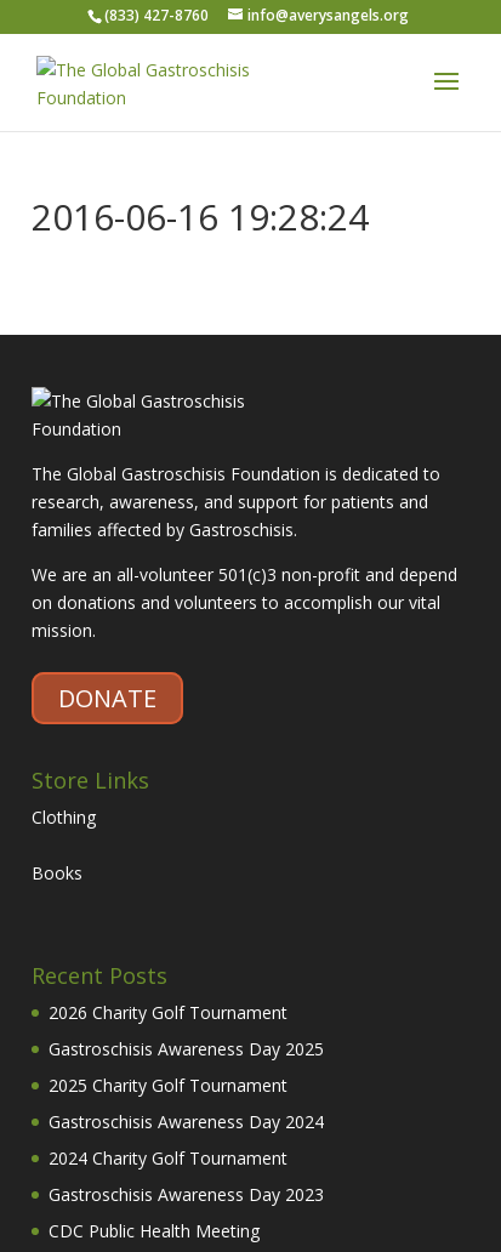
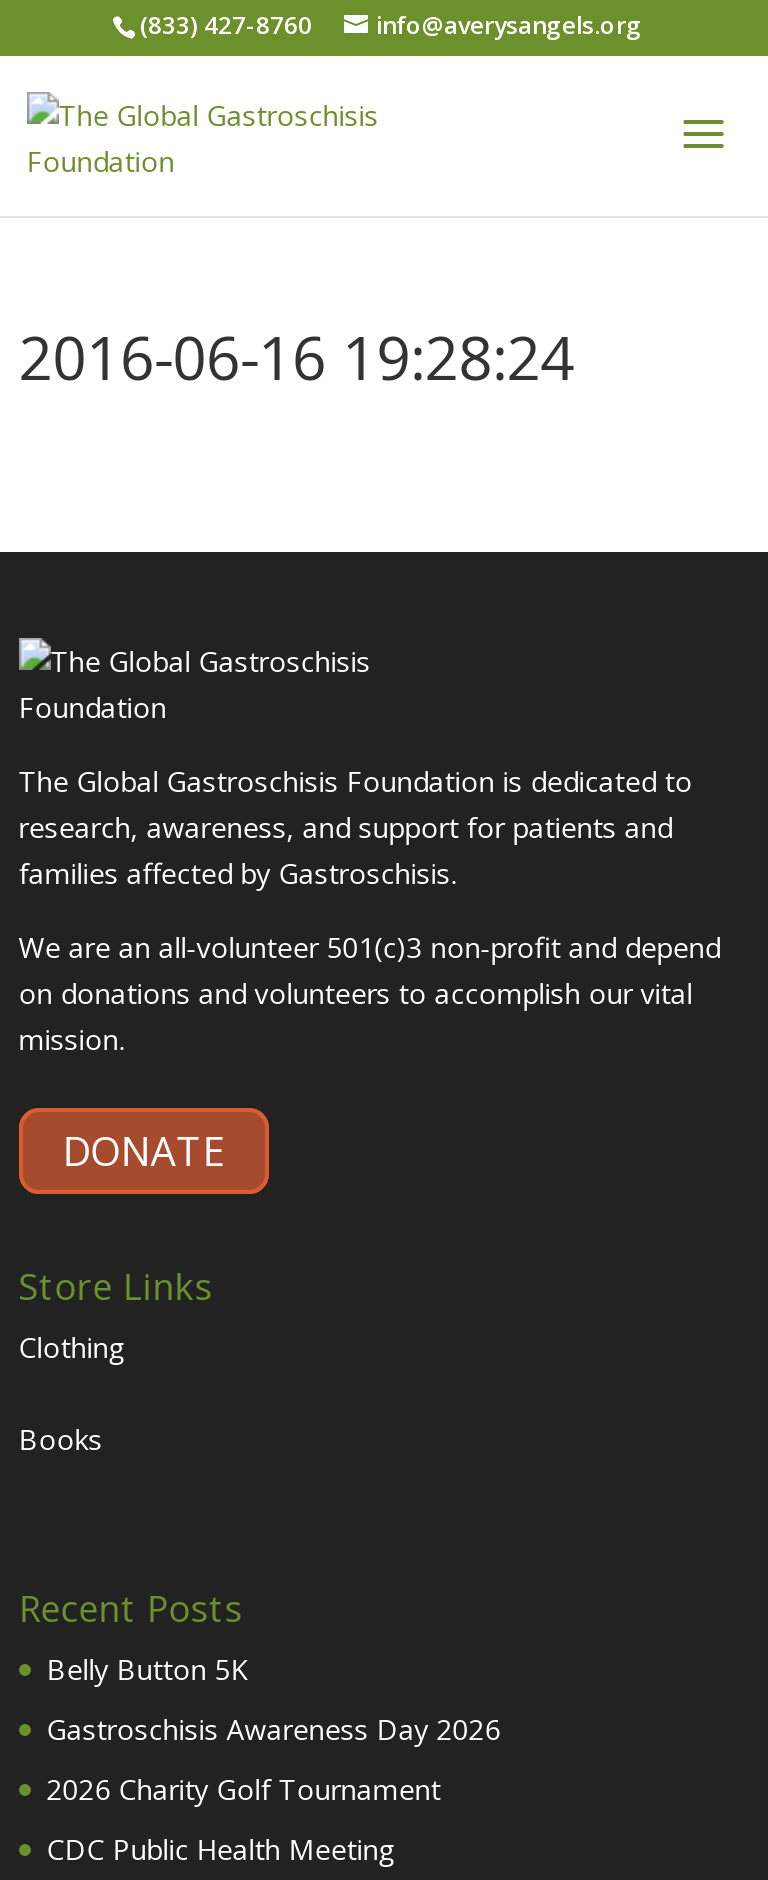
+ Belly Button 5K
+ Gastroschisis Awareness Day 2026

moved down: 2026 Charity Golf Tournament

- Gastroschisis Awareness Day 2025
- 2025 Charity Golf Tournament
- Gastroschisis Awareness Day 2024
- 2024 Charity Golf Tournament
- Gastroschisis Awareness Day 2023
